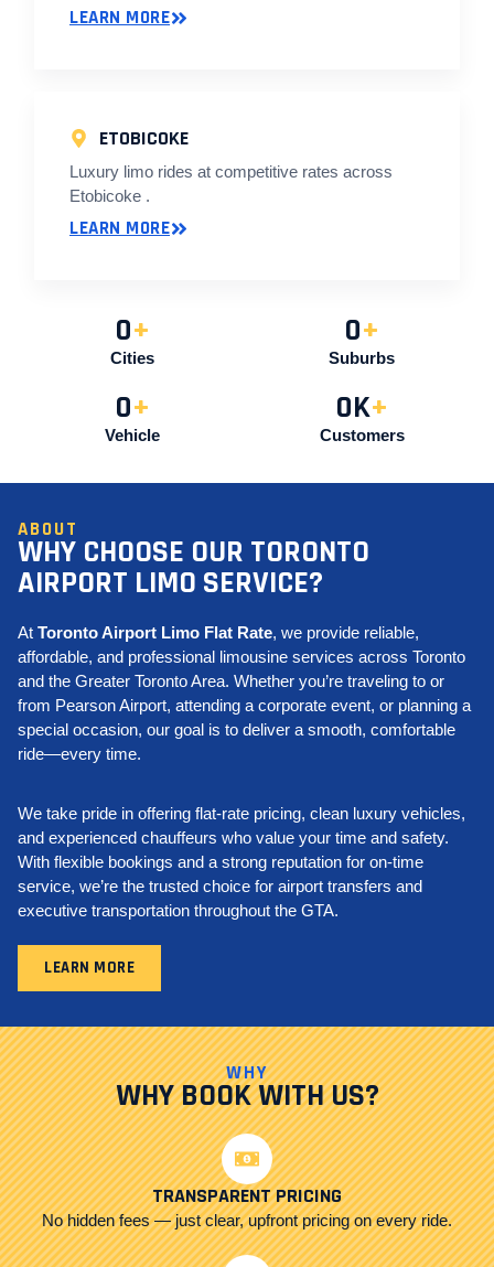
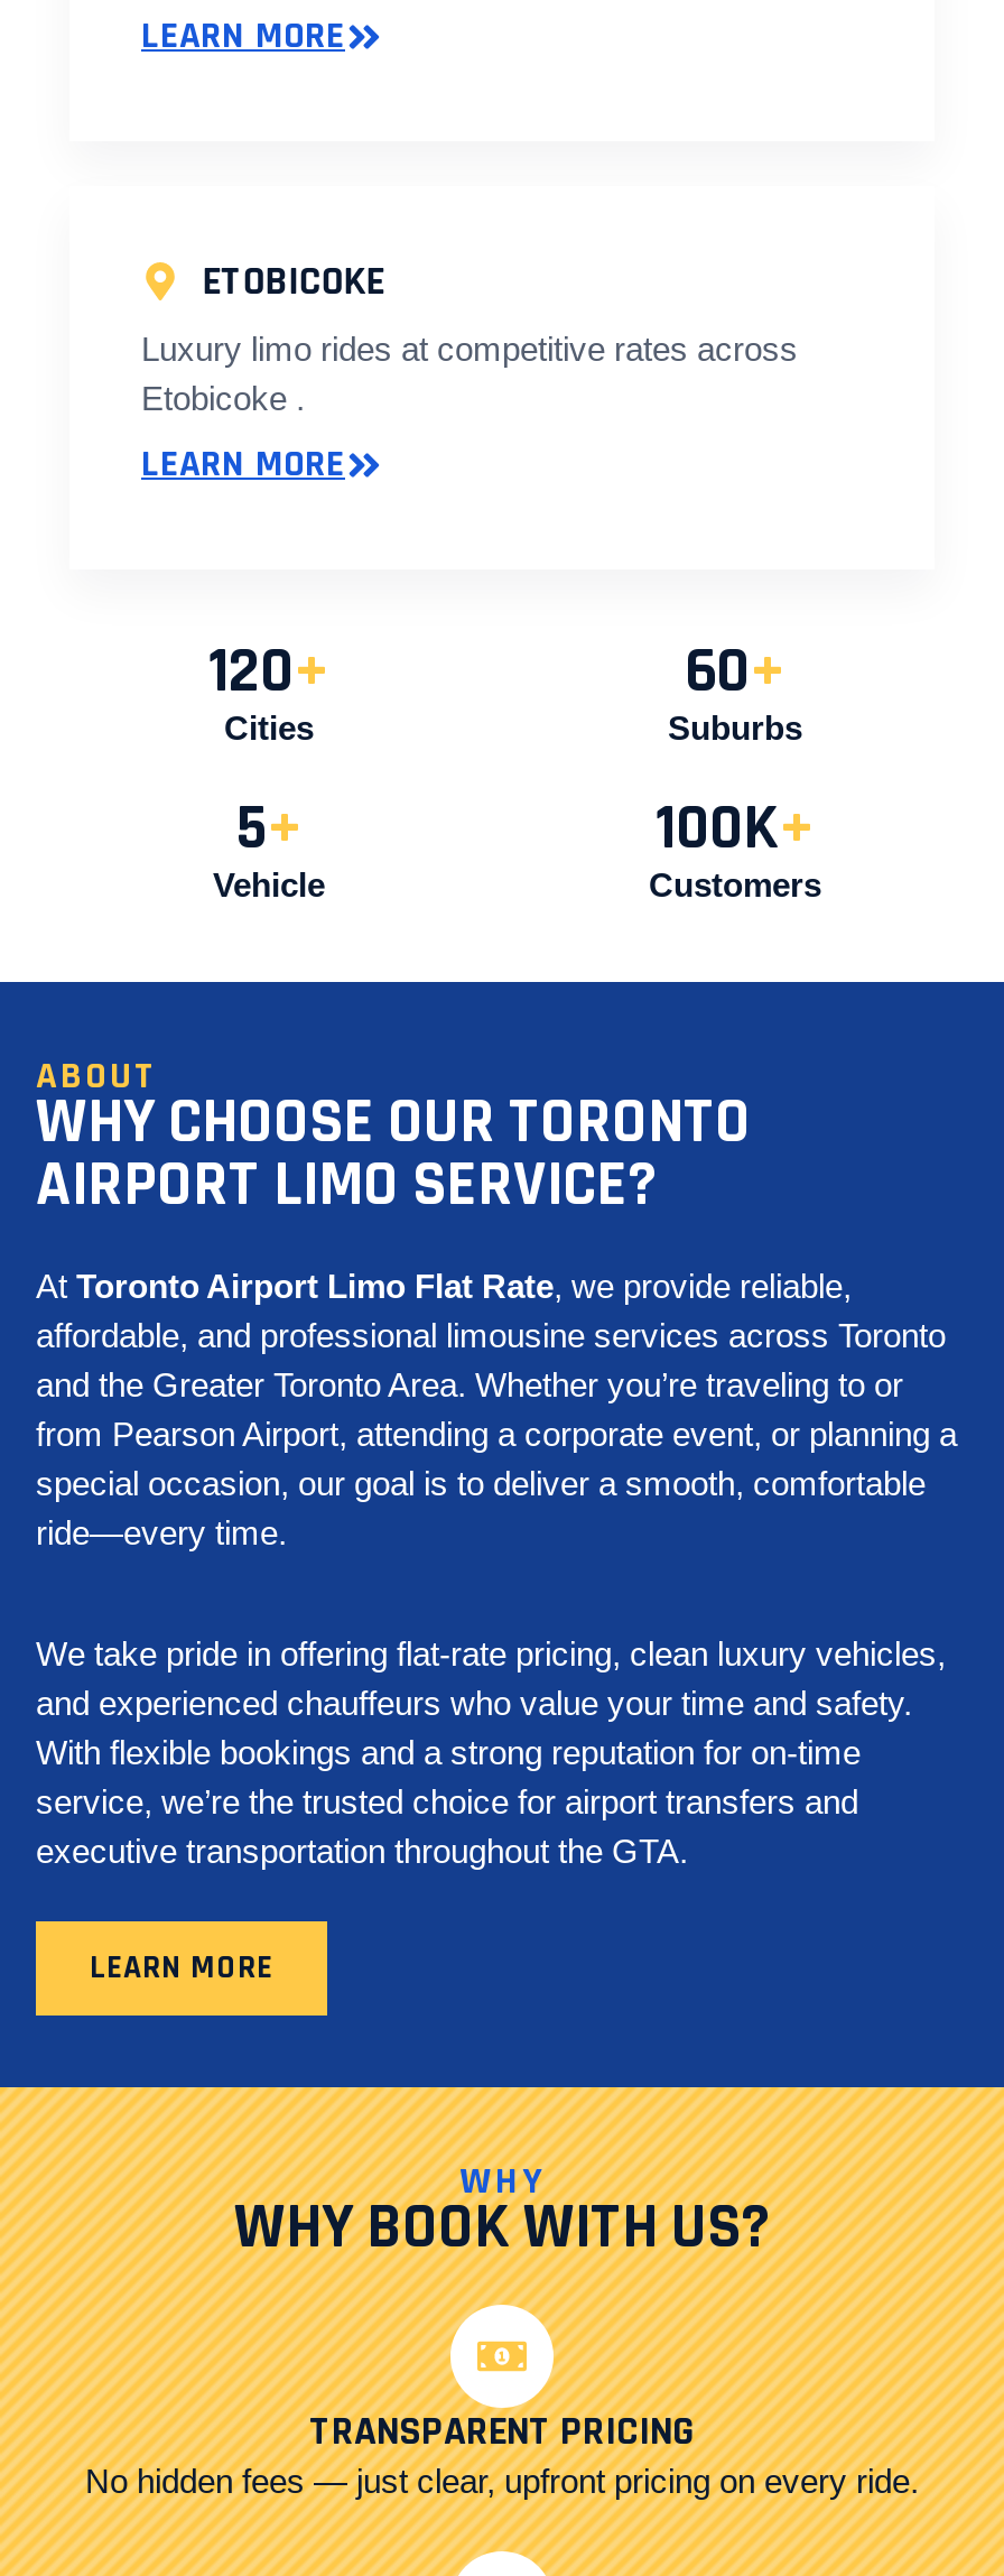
- 0 +
+ 120 +

- 0 +
+ 60 +

- 0 +
+ 5 +

- 0K +
+ 100K +
